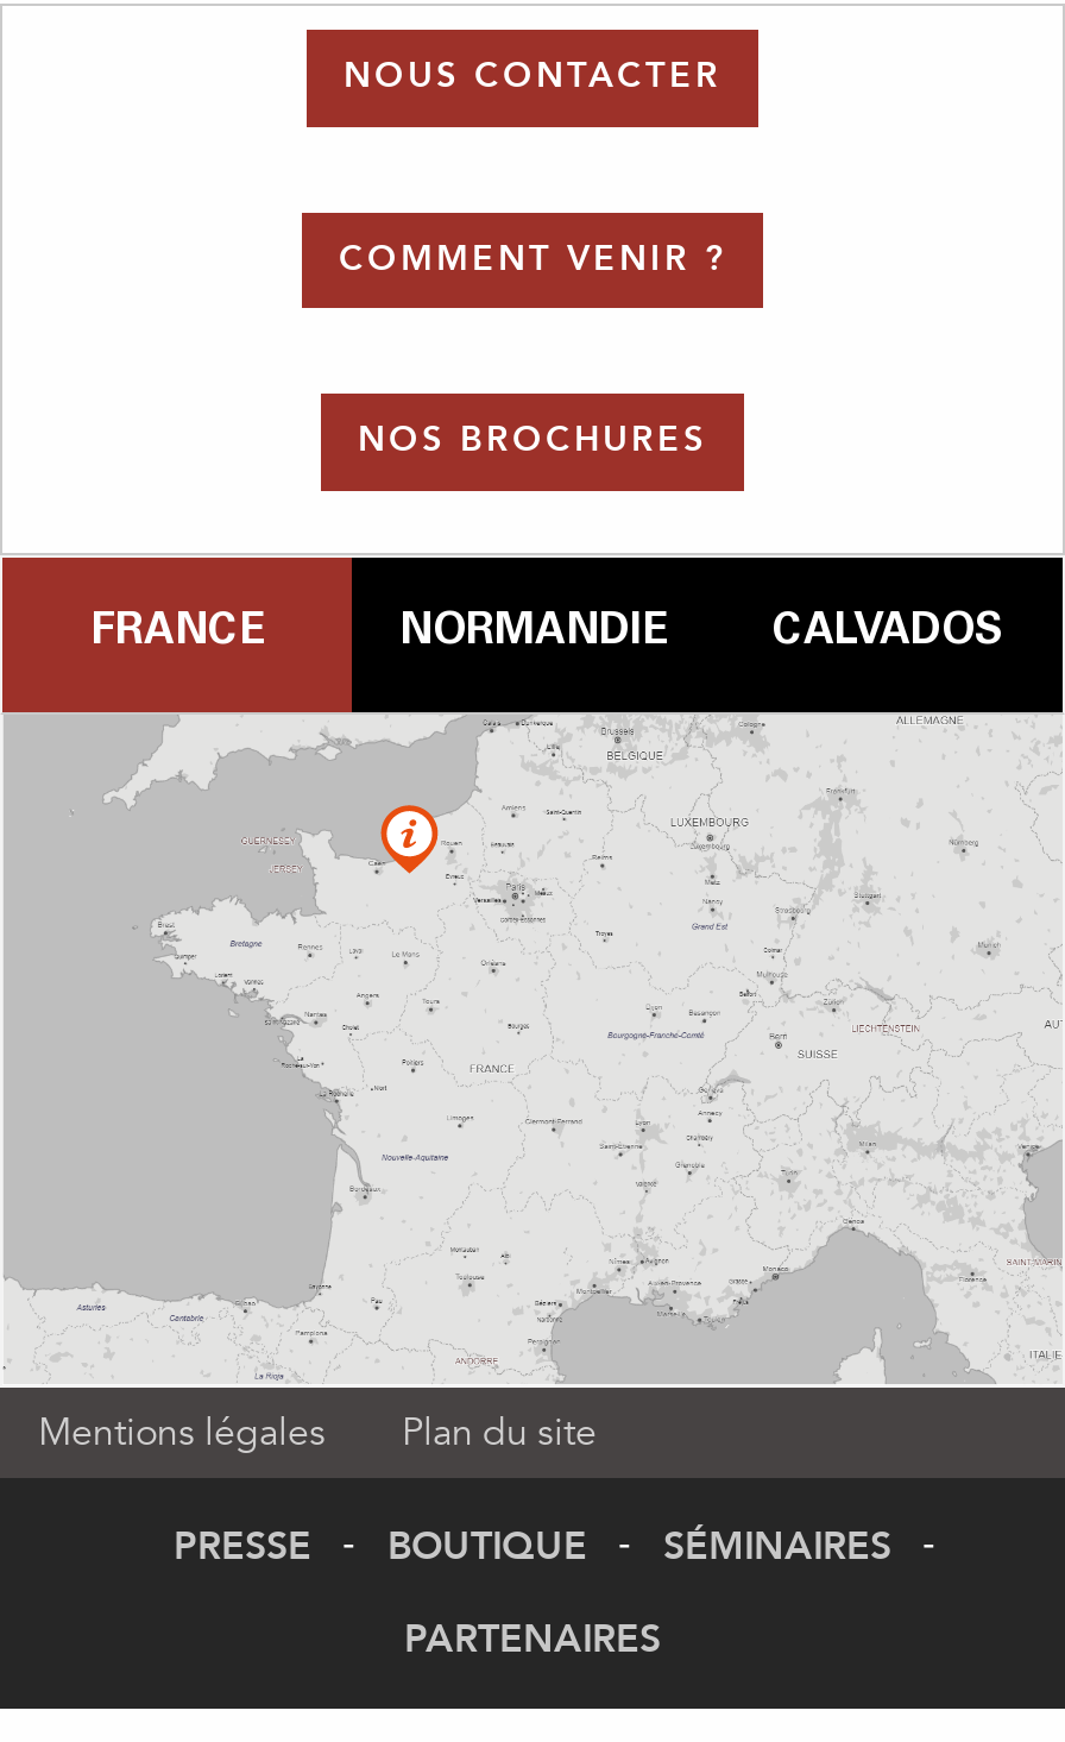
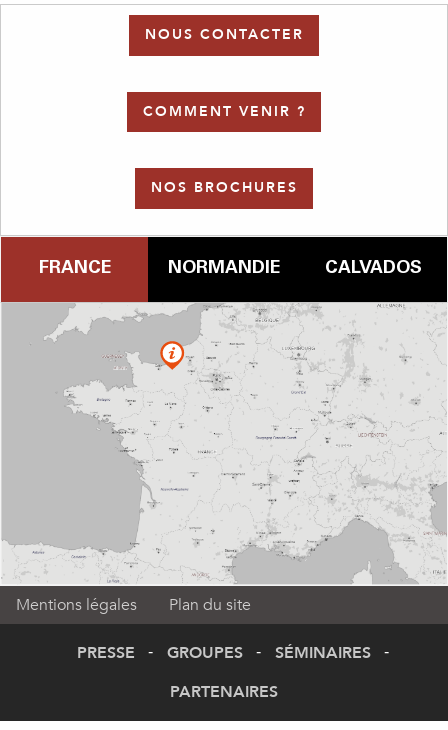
- BOUTIQUE
+ GROUPES
